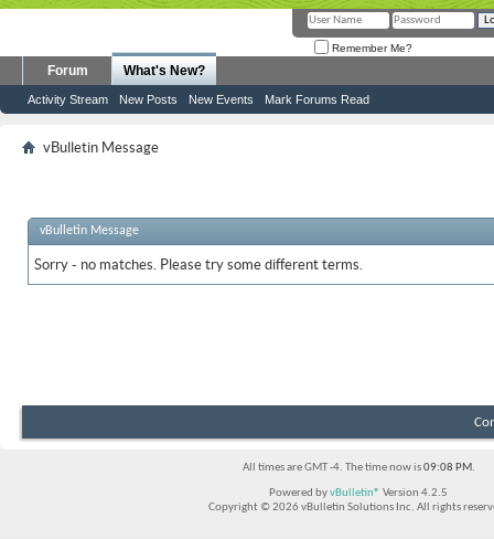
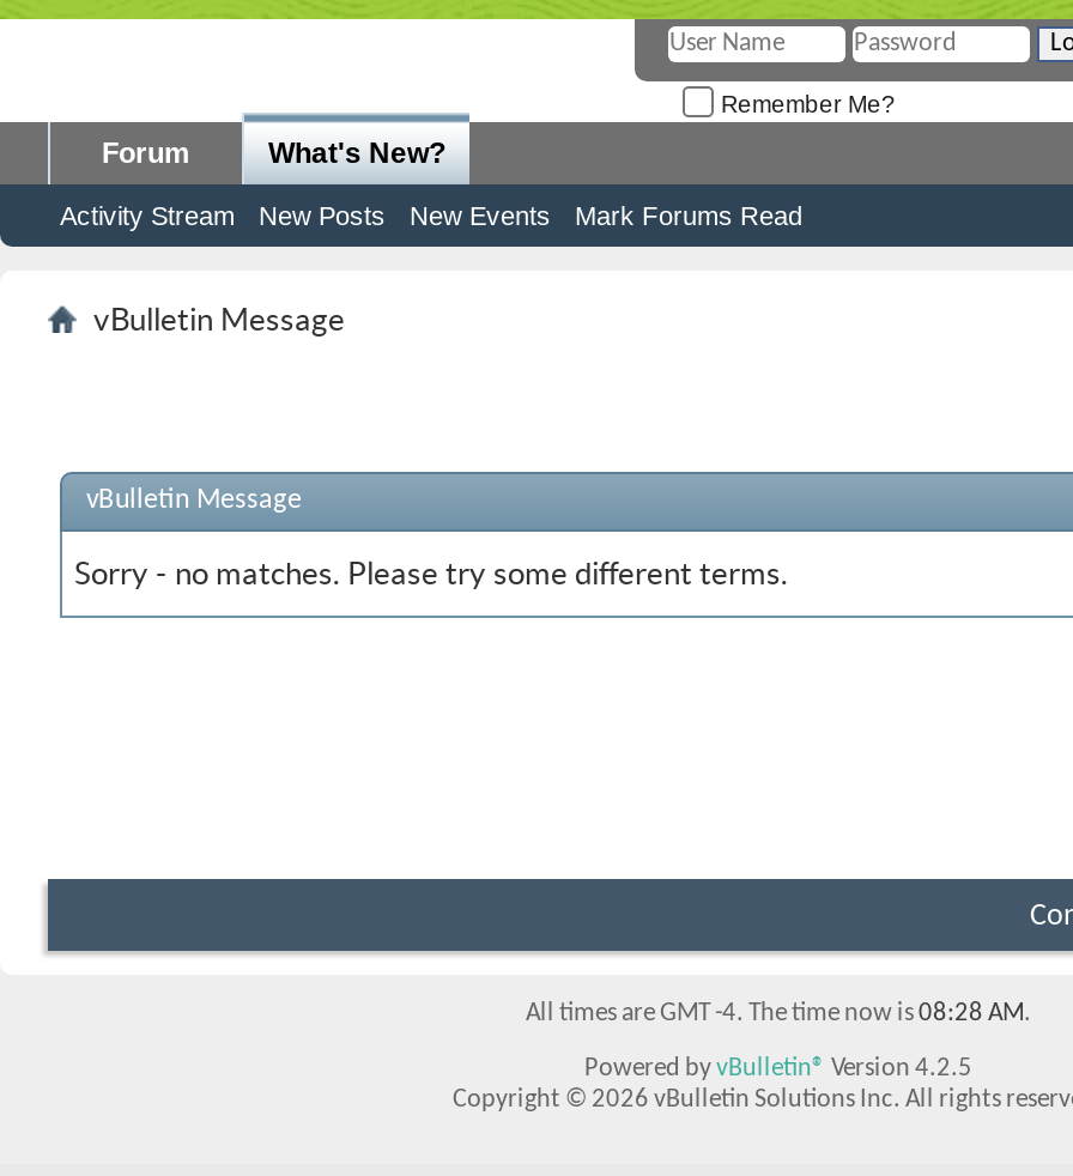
- All times are GMT -4. The time now is 09:08 PM.
+ All times are GMT -4. The time now is 08:28 AM.
